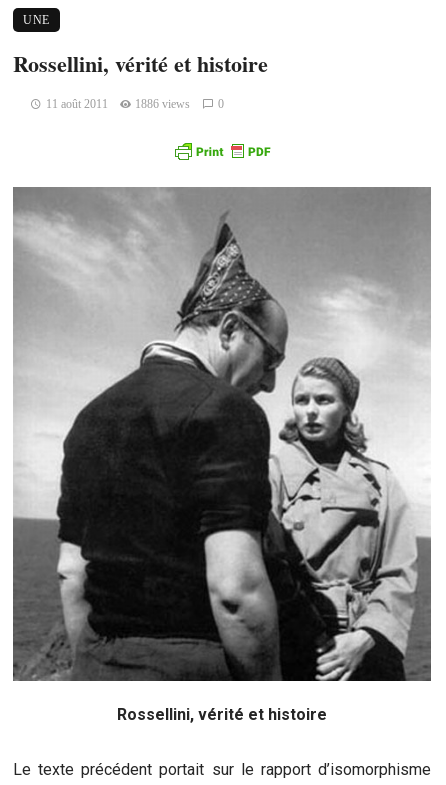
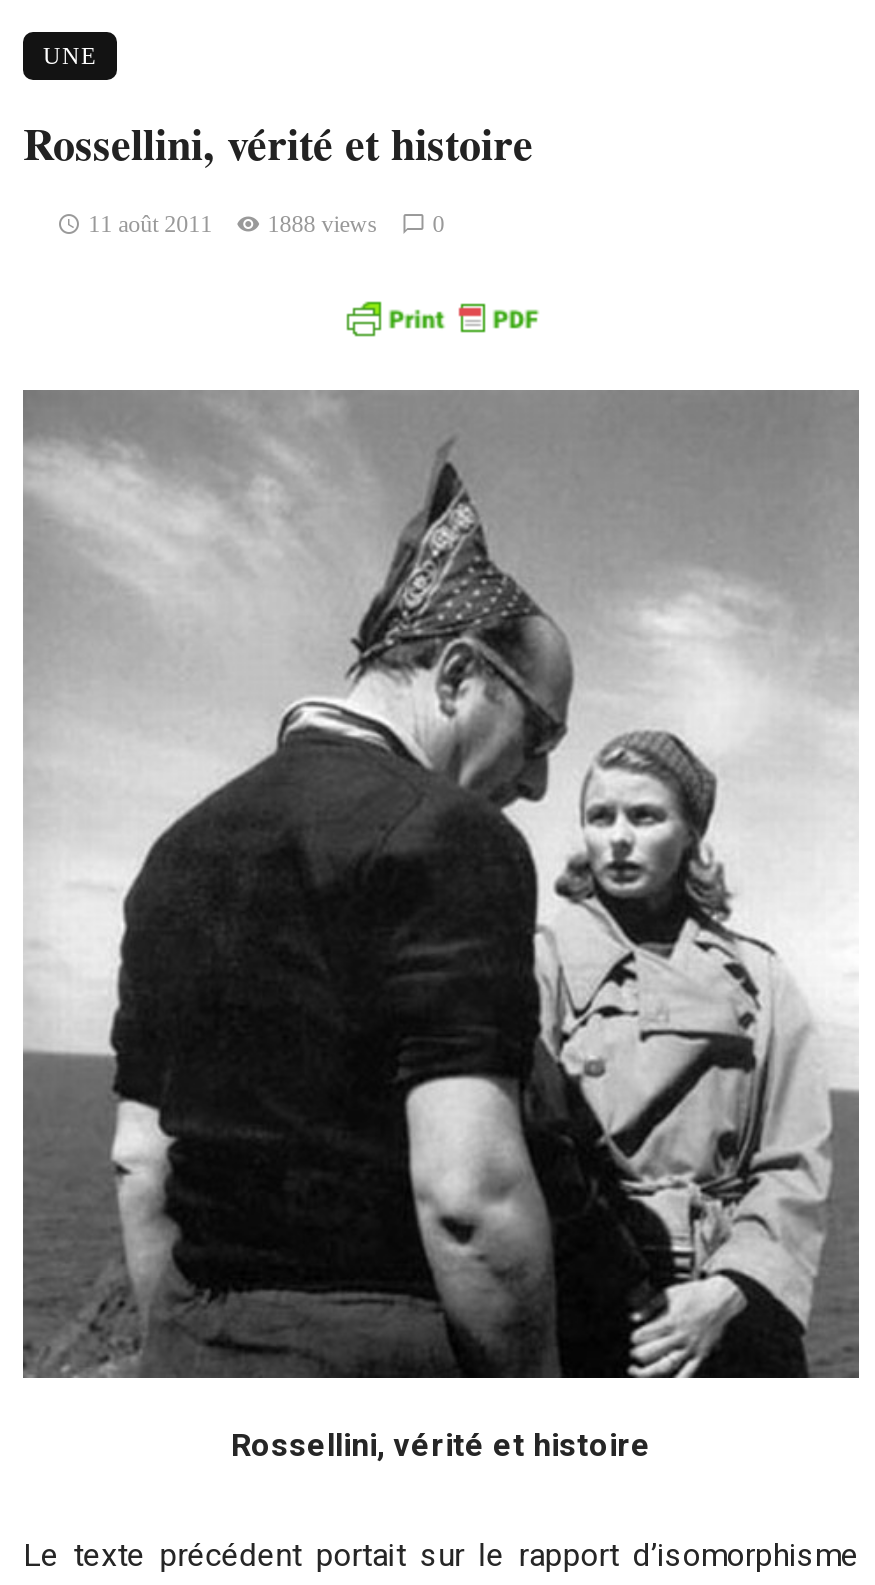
- 11 août 2011 1886 views 0
+ 11 août 2011 1888 views 0
